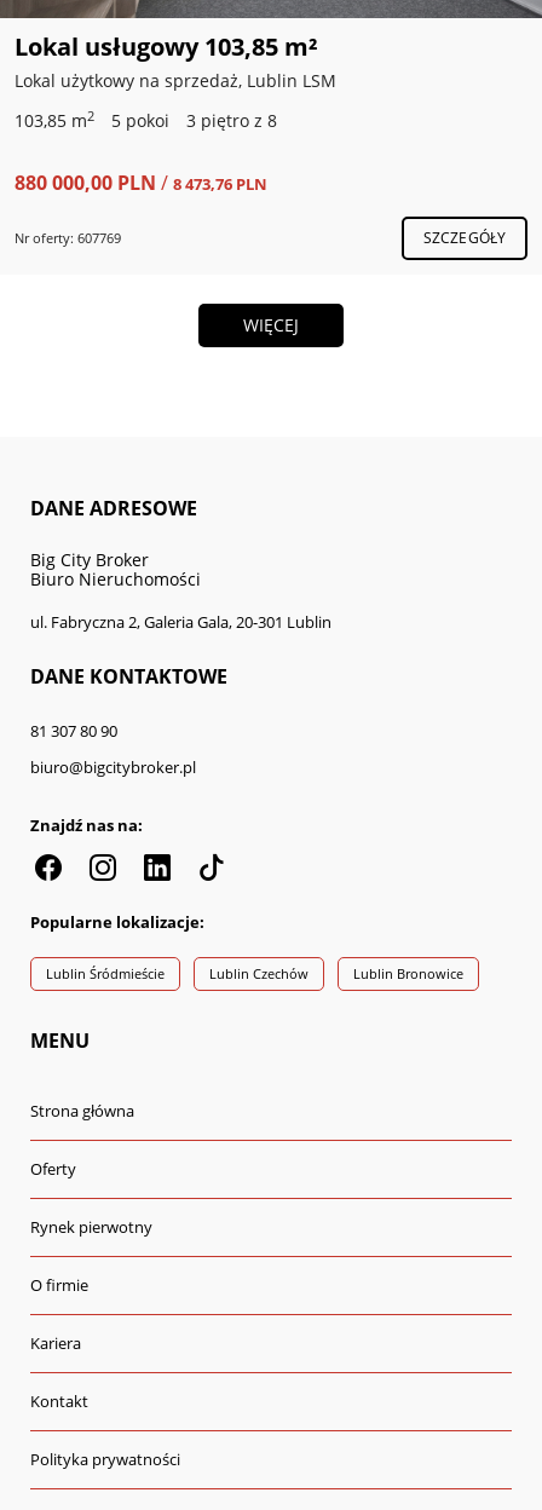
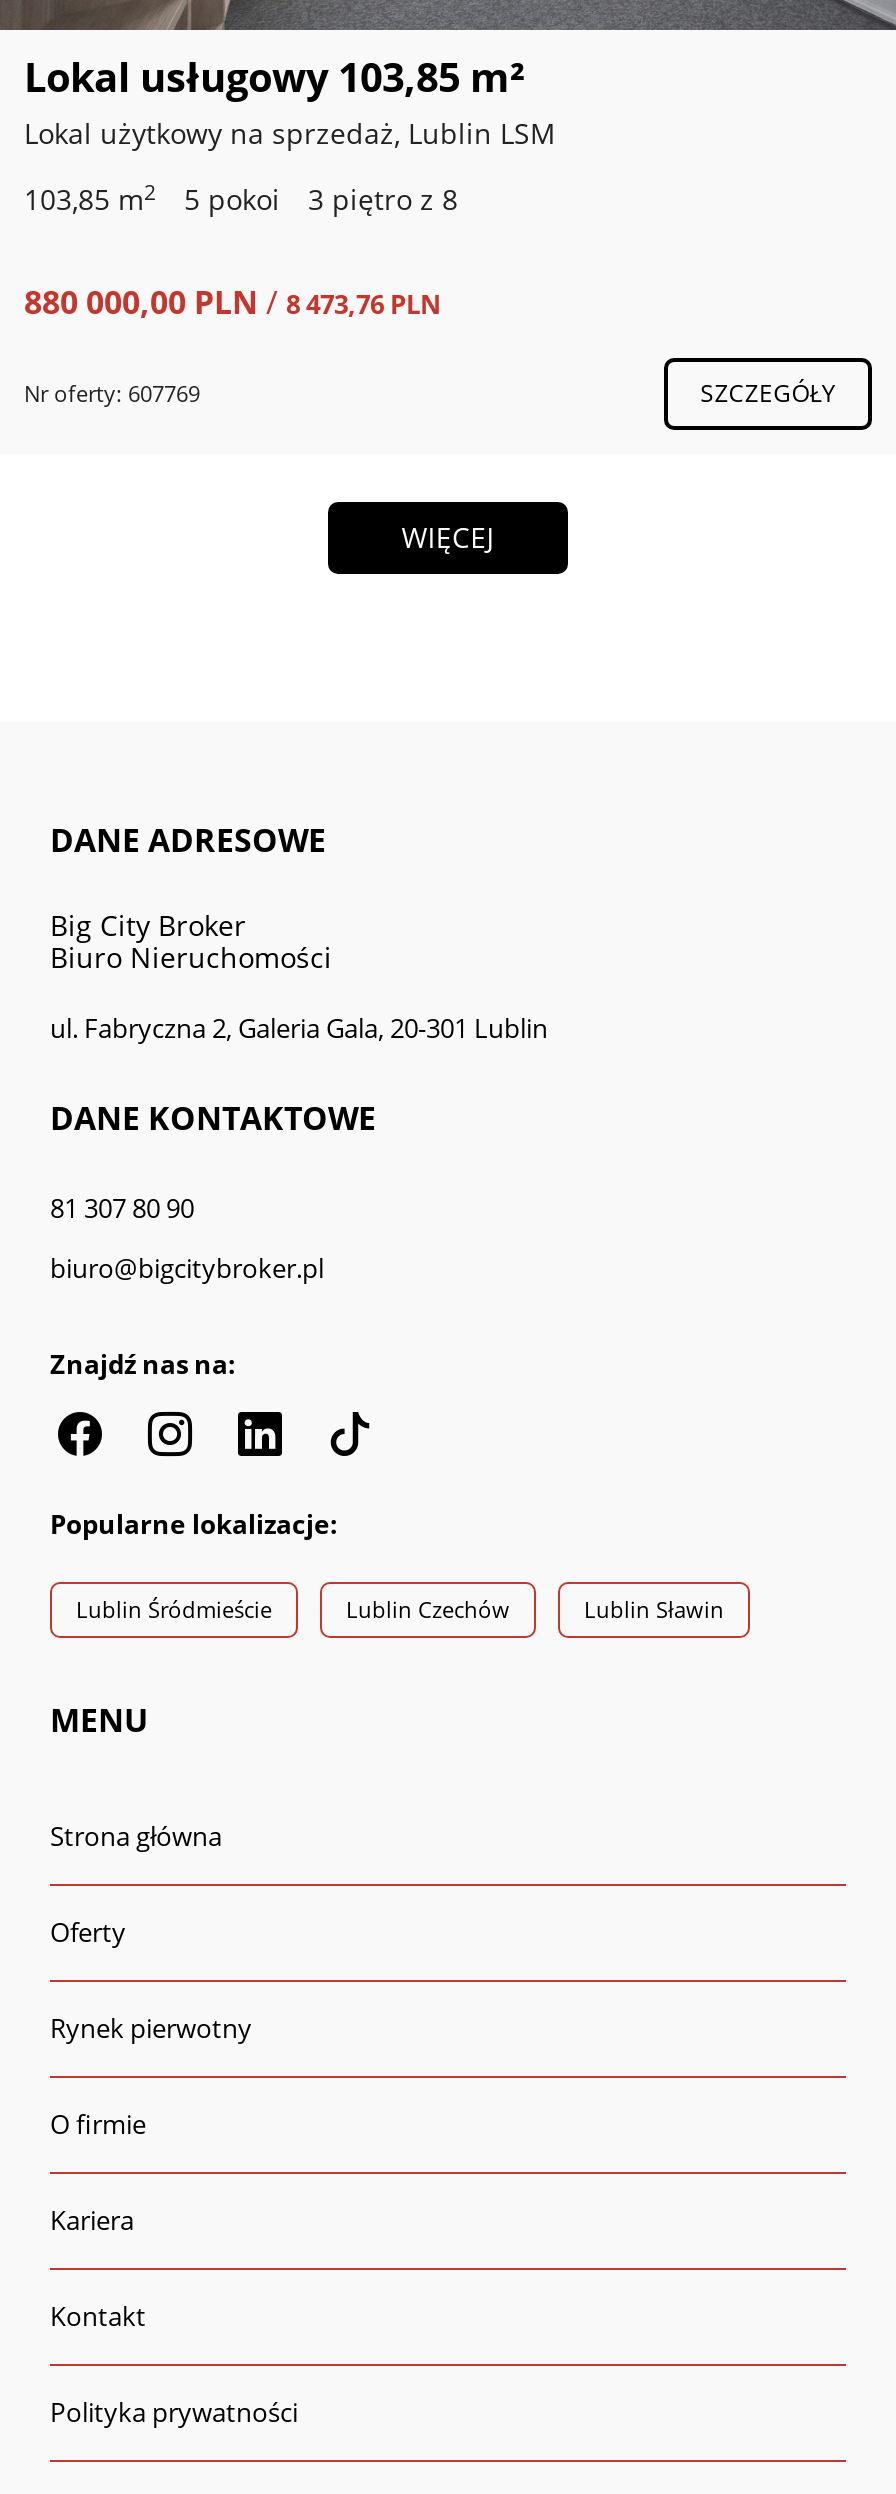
- Lublin Bronowice
+ Lublin Sławin
